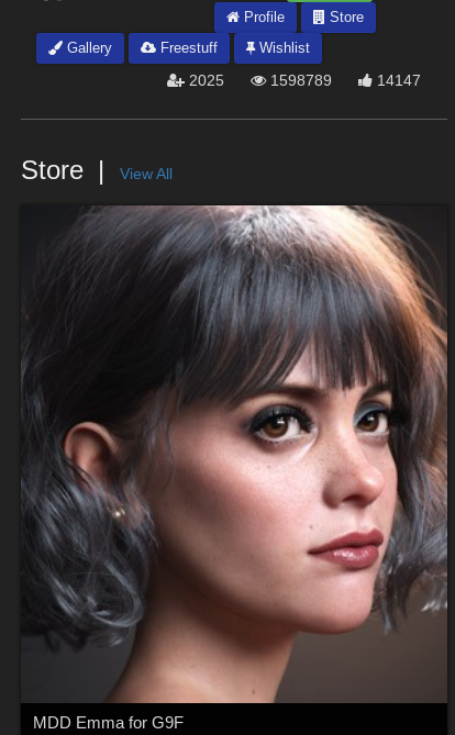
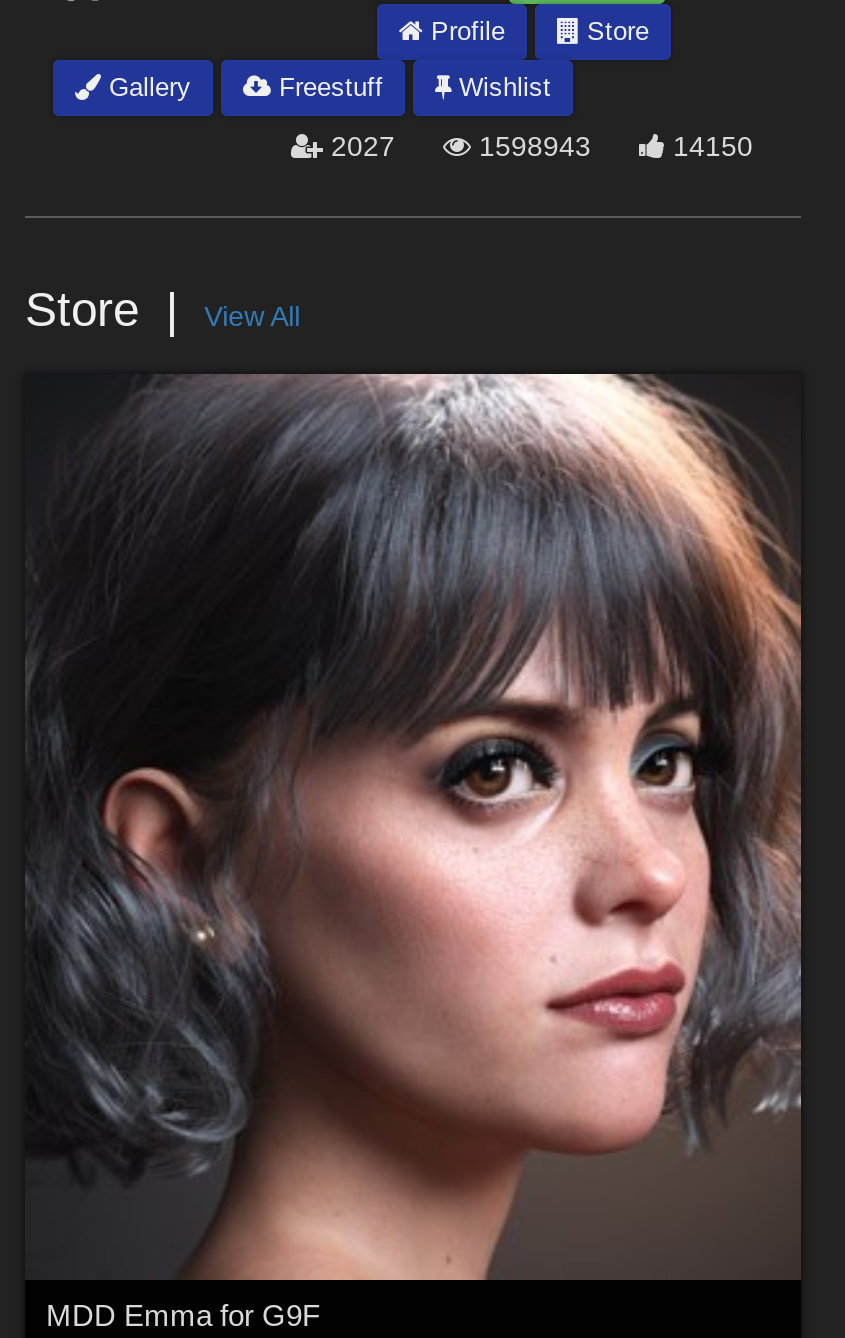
- 2025
+ 2027

- 1598789
+ 1598943

- 14147
+ 14150
